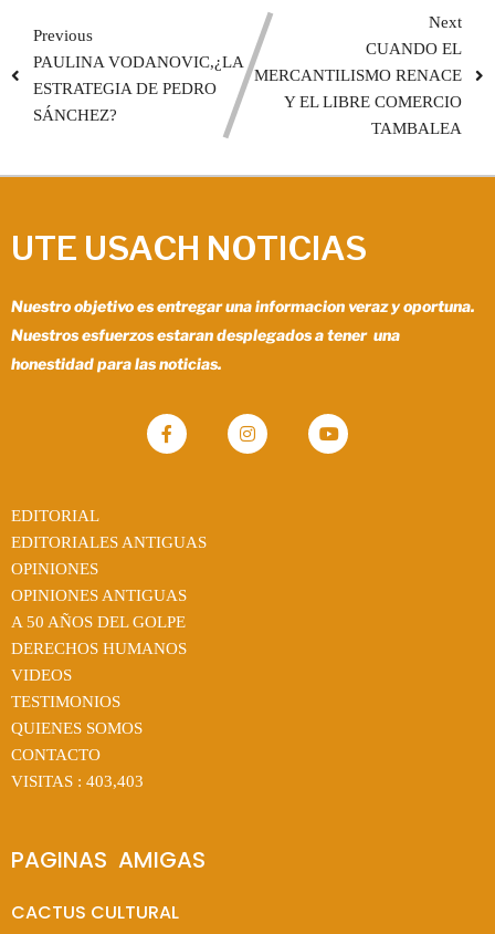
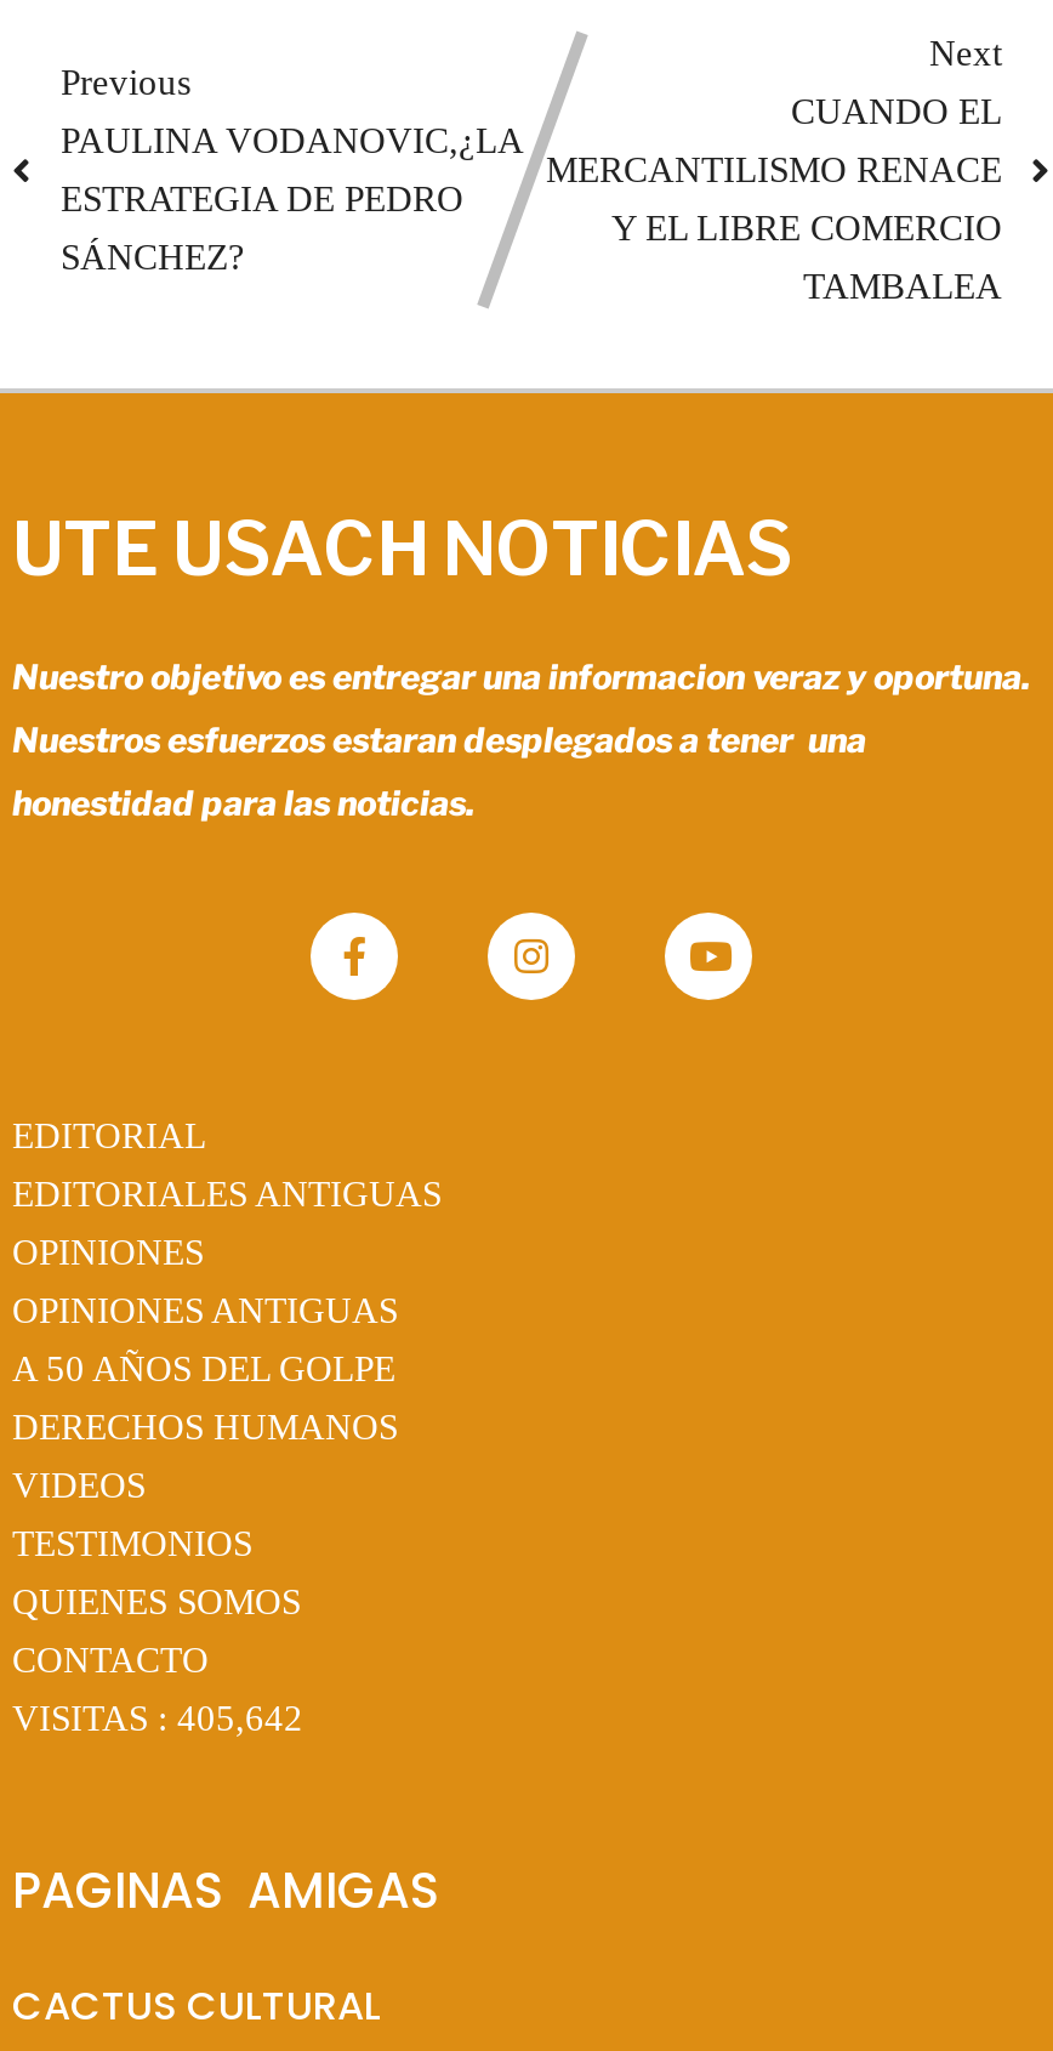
- VISITAS : 403,403
+ VISITAS : 405,642
